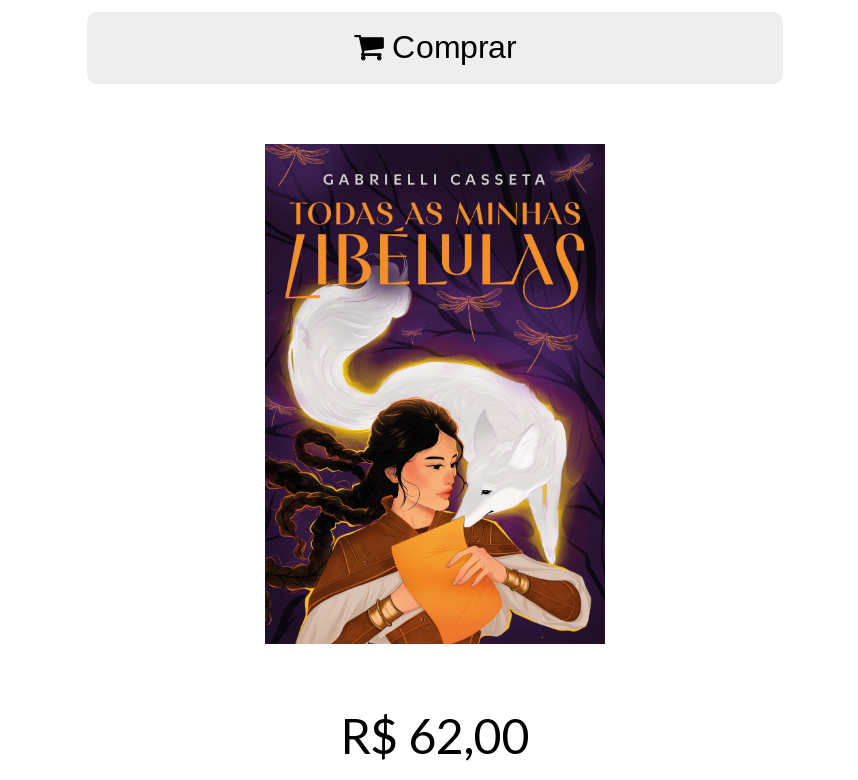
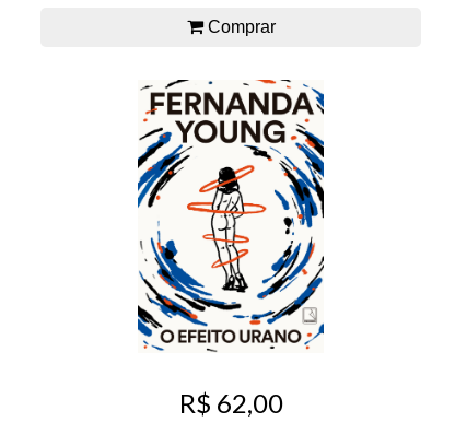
- [image]
+ [image]
